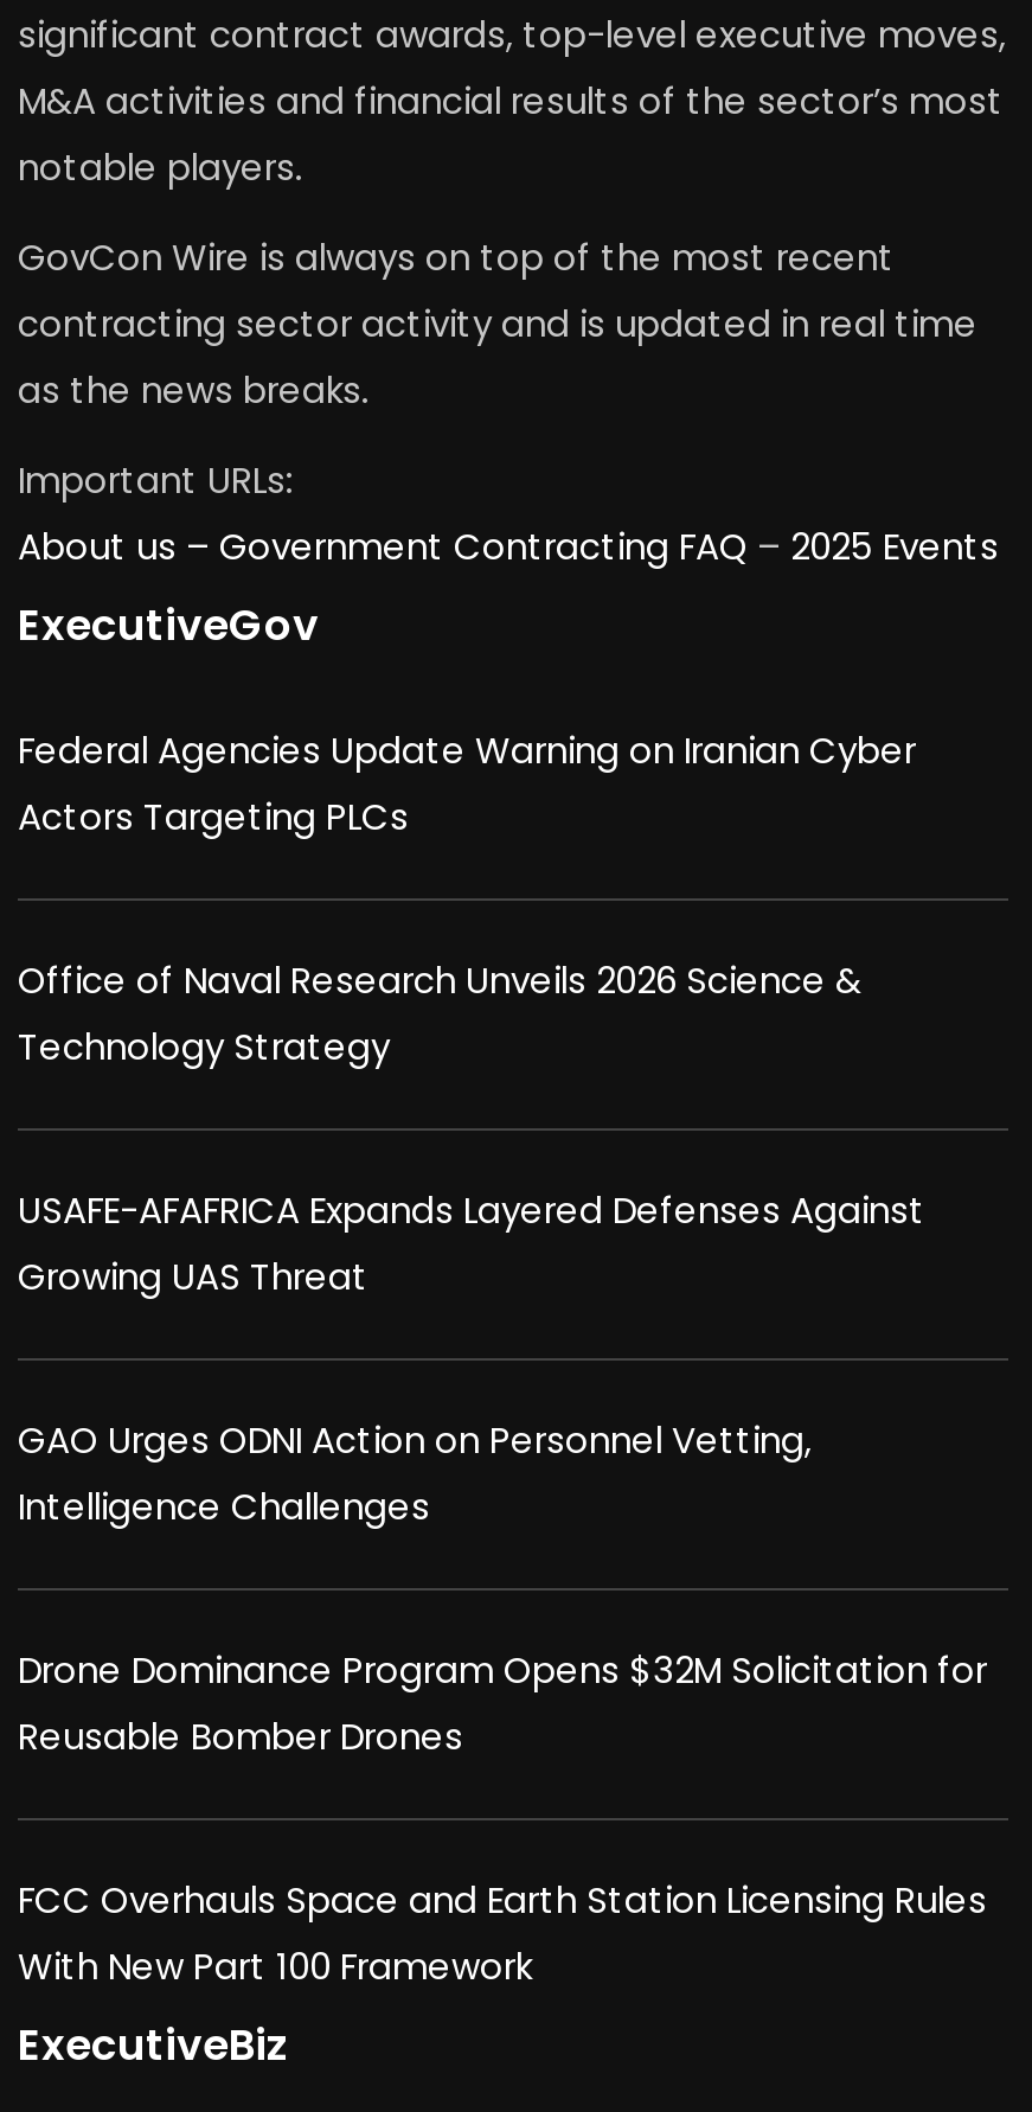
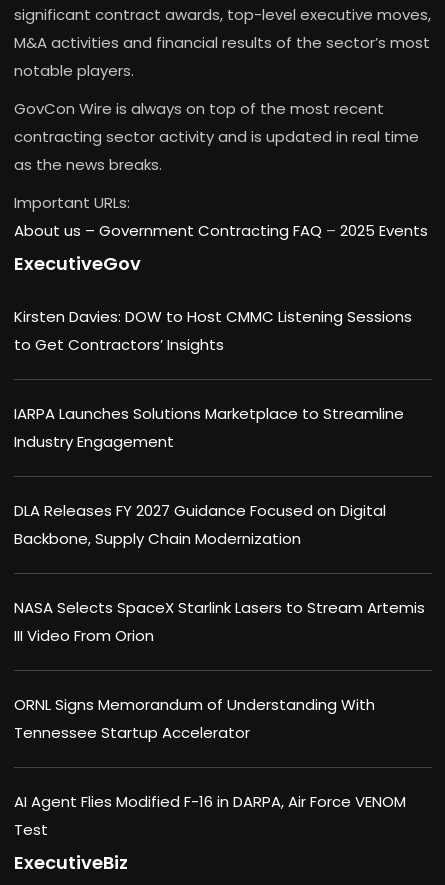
- Federal Agencies Update Warning on Iranian Cyber
- Actors Targeting PLCs
+ Kirsten Davies: DOW to Host CMMC Listening Sessions
+ to Get Contractors’ Insights

- Office of Naval Research Unveils 2026 Science &
- Technology Strategy
+ IARPA Launches Solutions Marketplace to Streamline
+ Industry Engagement

- USAFE-AFAFRICA Expands Layered Defenses Against
- Growing UAS Threat
+ DLA Releases FY 2027 Guidance Focused on Digital
+ Backbone, Supply Chain Modernization

- GAO Urges ODNI Action on Personnel Vetting,
- Intelligence Challenges
+ NASA Selects SpaceX Starlink Lasers to Stream Artemis
+ III Video From Orion

- Drone Dominance Program Opens $32M Solicitation for
- Reusable Bomber Drones
+ ORNL Signs Memorandum of Understanding With
+ Tennessee Startup Accelerator

- FCC Overhauls Space and Earth Station Licensing Rules
- With New Part 100 Framework
+ AI Agent Flies Modified F-16 in DARPA, Air Force VENOM
+ Test
